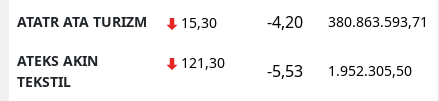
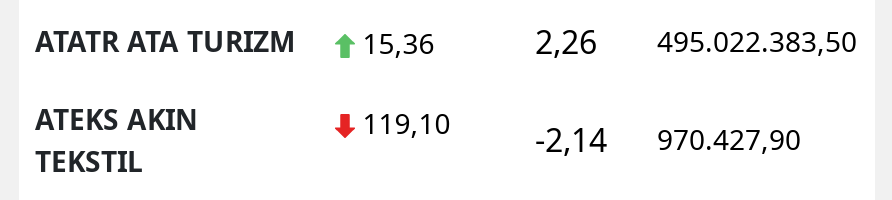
- ATATR ATA TURIZM 15,30
+ ATATR ATA TURIZM 15,36

- -4,20
+ 2,26

- 380.863.593,71
+ 495.022.383,50

- 121,30
+ 119,10

- -5,53
+ -2,14

- 1.952.305,50
+ 970.427,90
